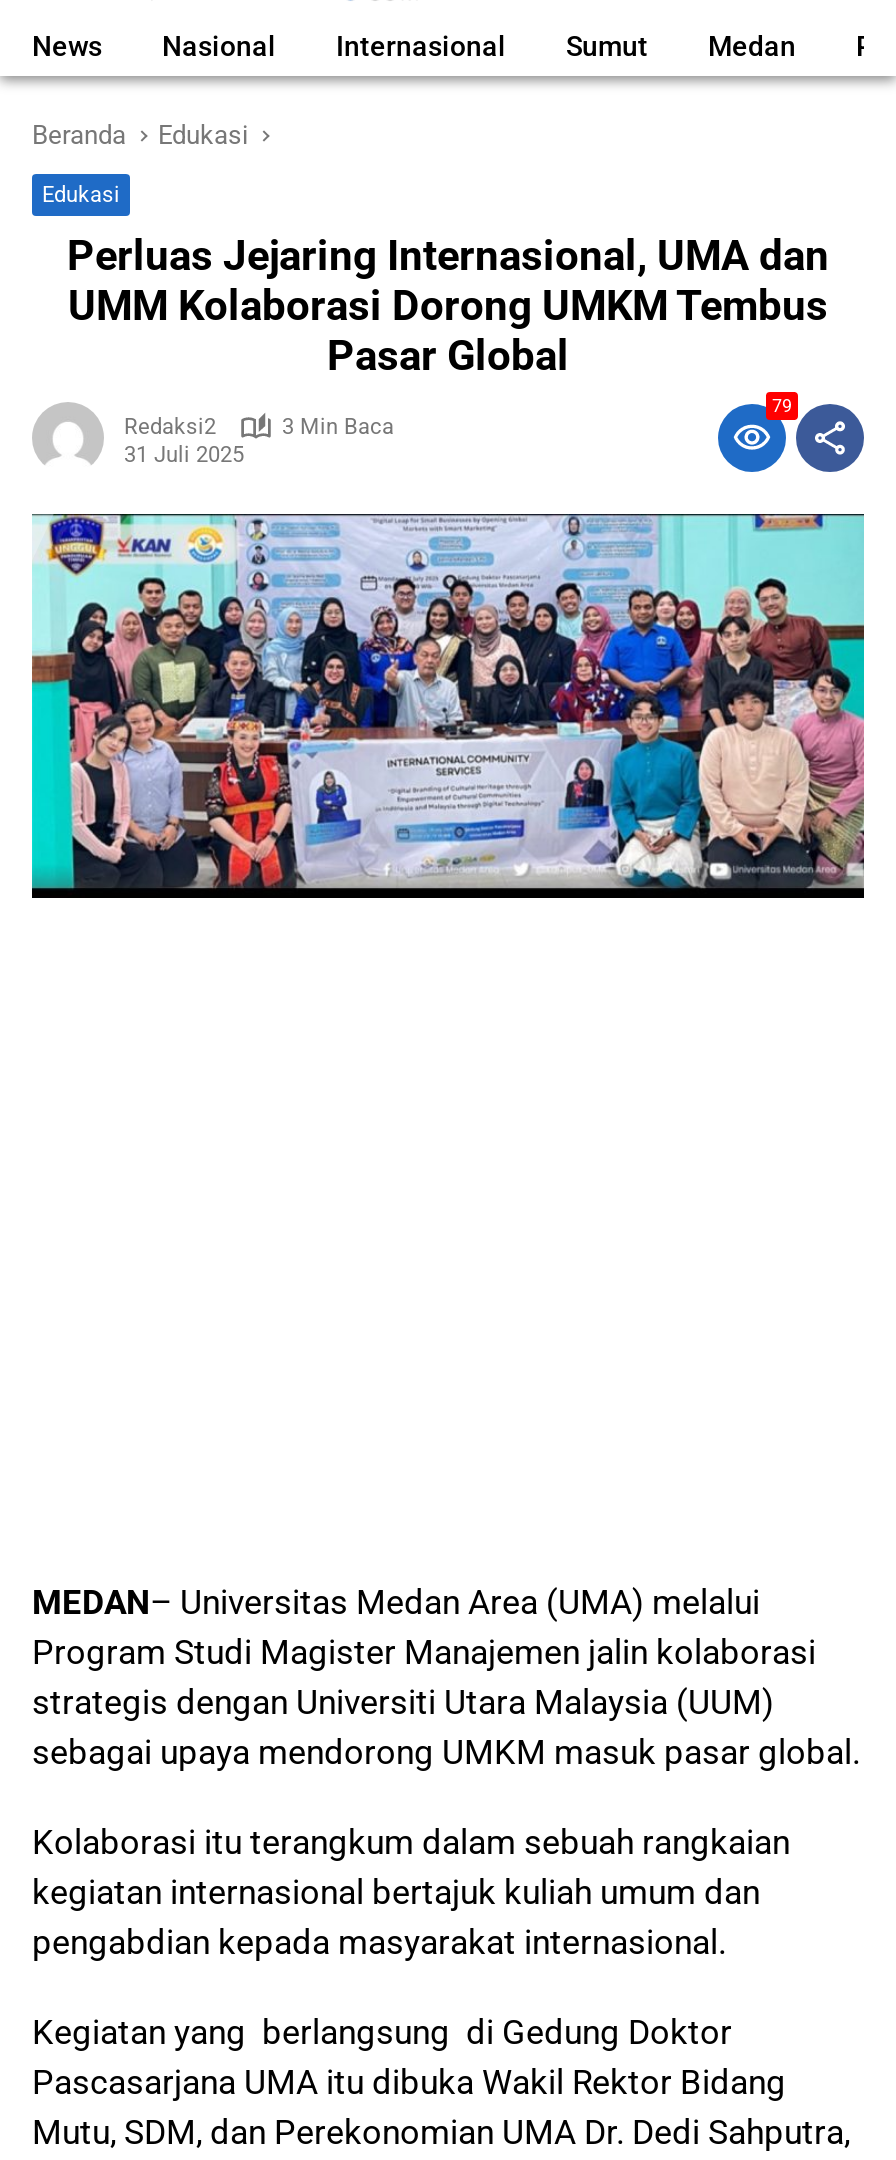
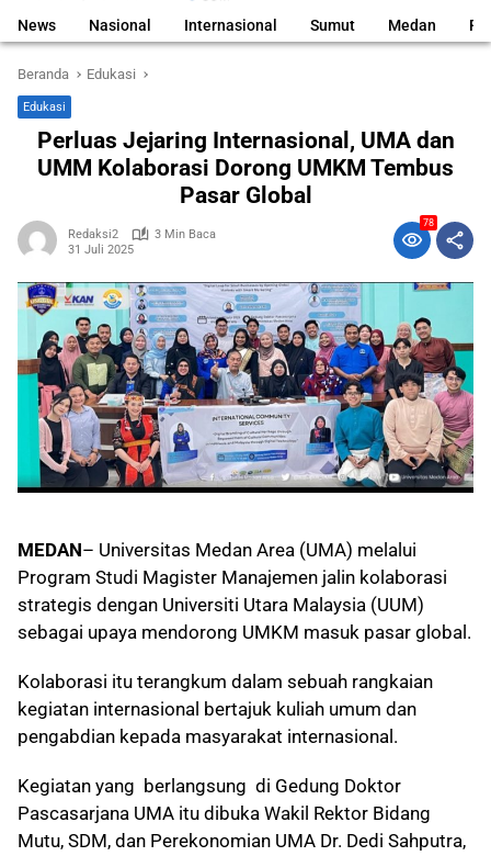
- 79
+ 78
